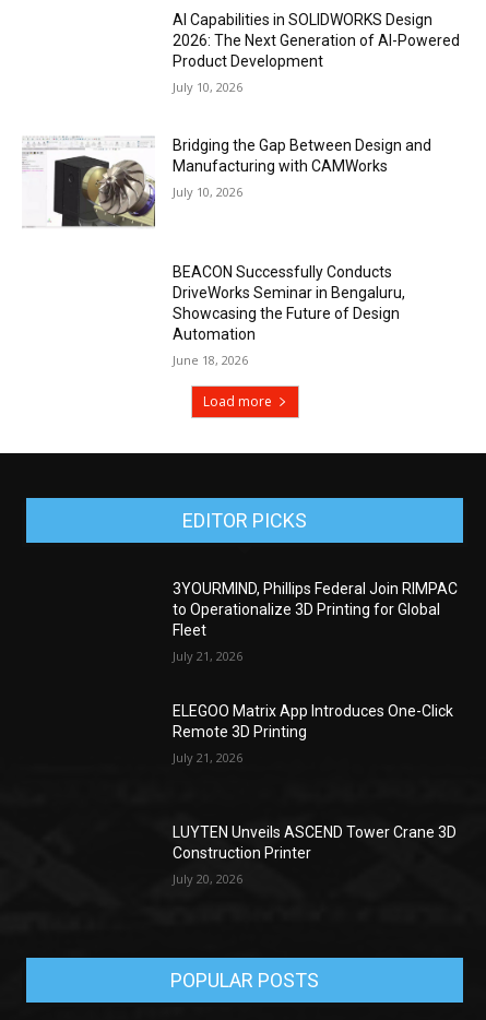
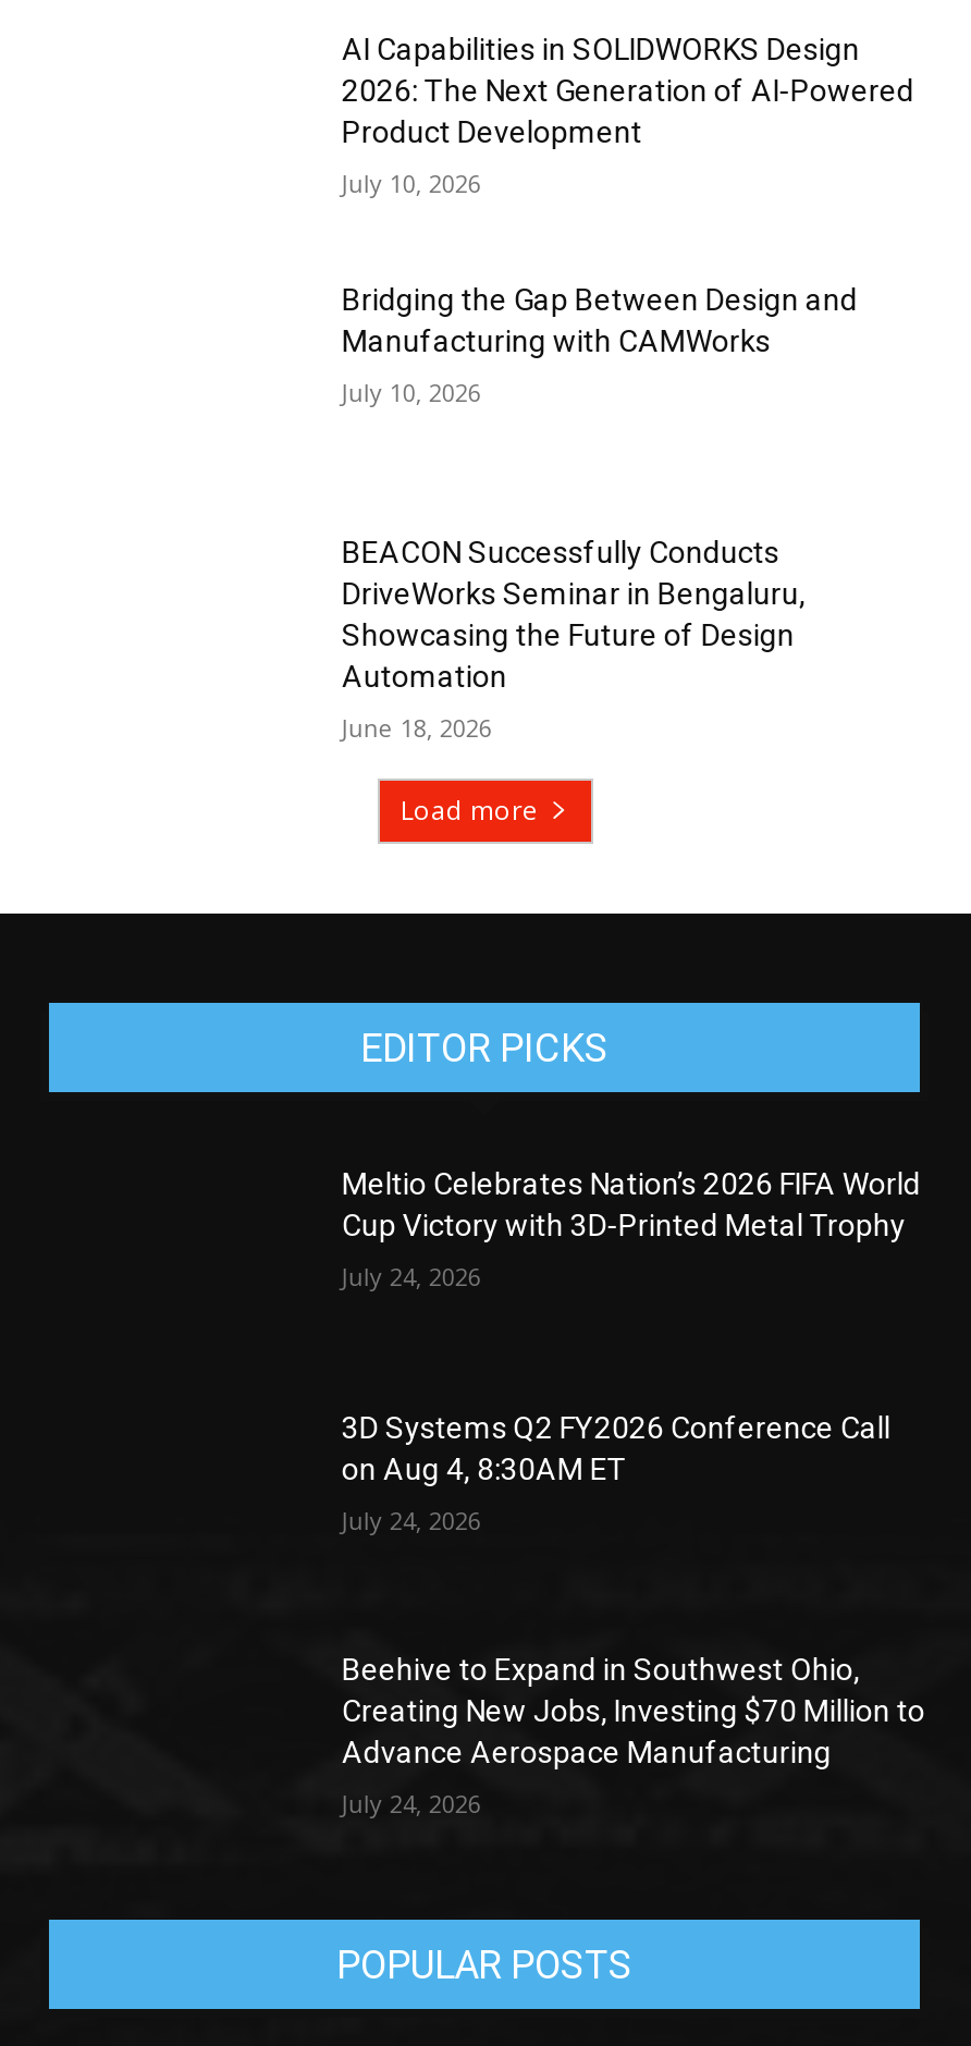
- [image]

- 3YOURMIND, Phillips Federal Join RIMPAC
- to Operationalize 3D Printing for Global
- Fleet
+ Meltio Celebrates Nation’s 2026 FIFA World
+ Cup Victory with 3D-Printed Metal Trophy

- July 21, 2026
+ July 24, 2026

- ELEGOO Matrix App Introduces One-Click
- Remote 3D Printing
+ 3D Systems Q2 FY2026 Conference Call
+ on Aug 4, 8:30AM ET

- July 21, 2026
+ July 24, 2026

- LUYTEN Unveils ASCEND Tower Crane 3D
- Construction Printer
+ Beehive to Expand in Southwest Ohio,
+ Creating New Jobs, Investing $70 Million to
+ Advance Aerospace Manufacturing

- July 20, 2026
+ July 24, 2026
